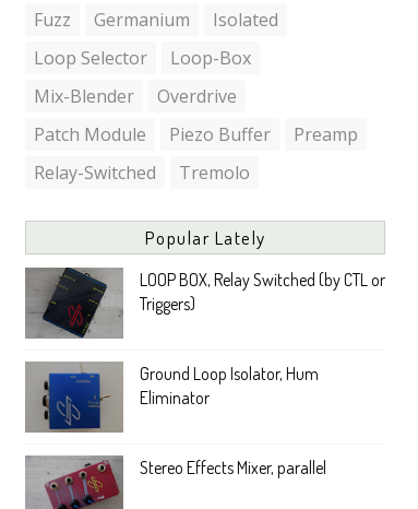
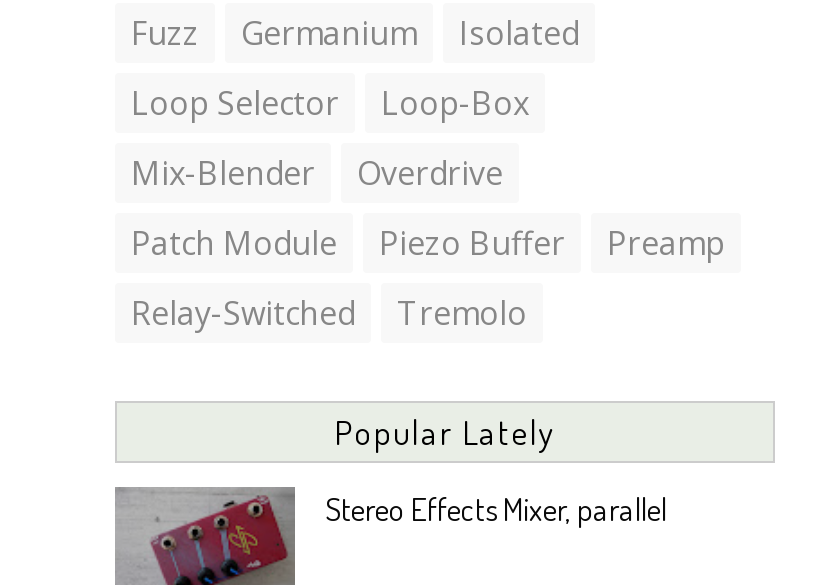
- [image]
- LOOP BOX, Relay Switched (by CTL or
- Triggers)
- Ground Loop Isolator, Hum
- Eliminator

- [image]
